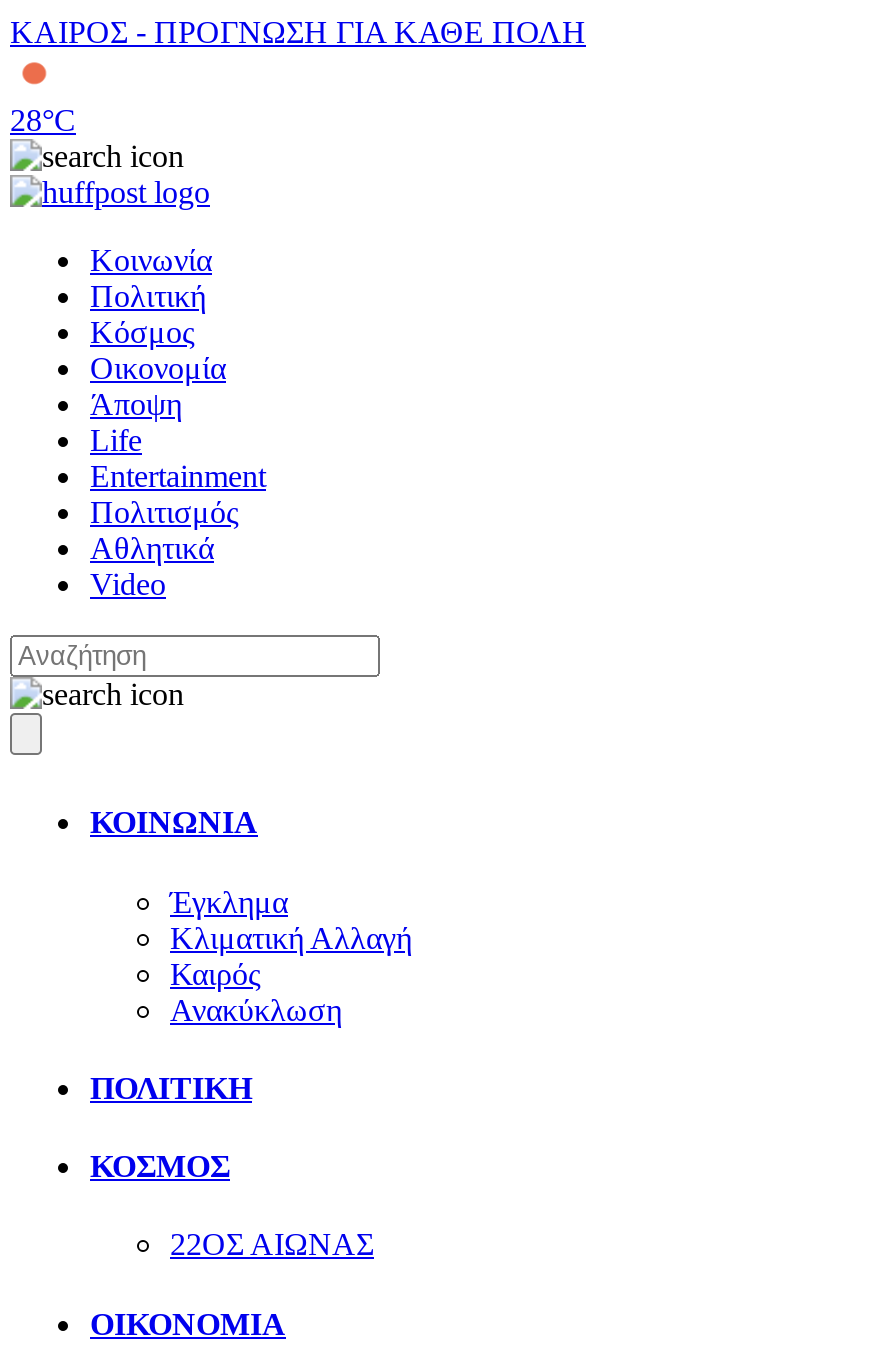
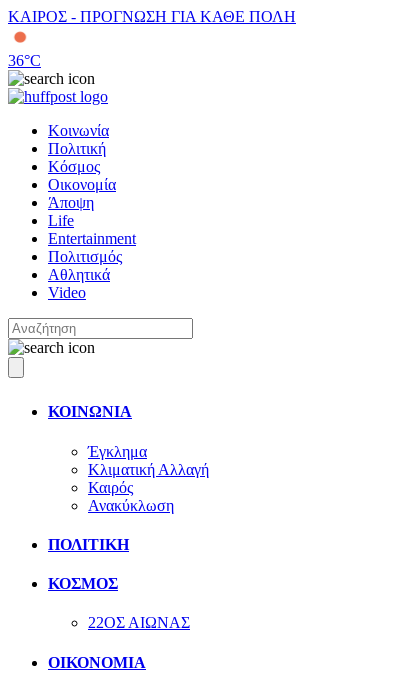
- 28°C
+ 36°C
